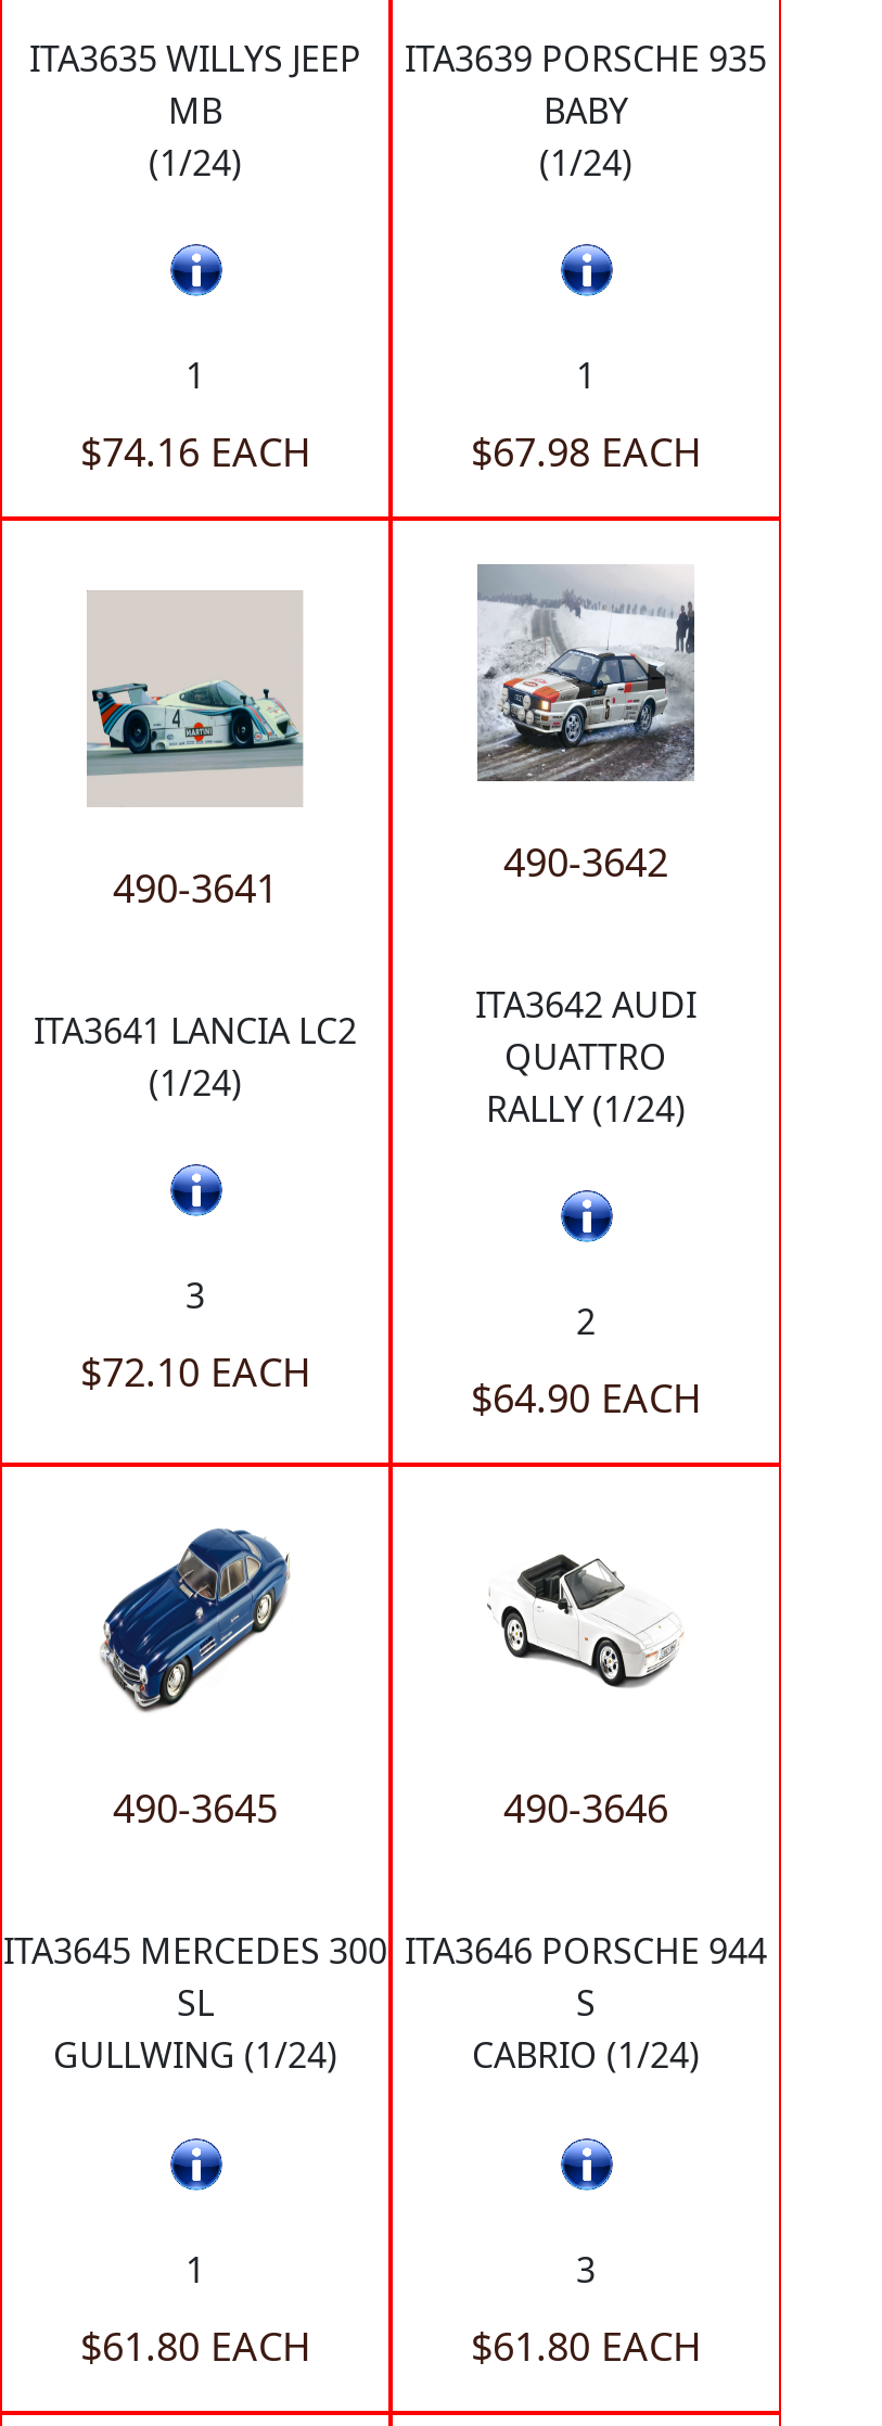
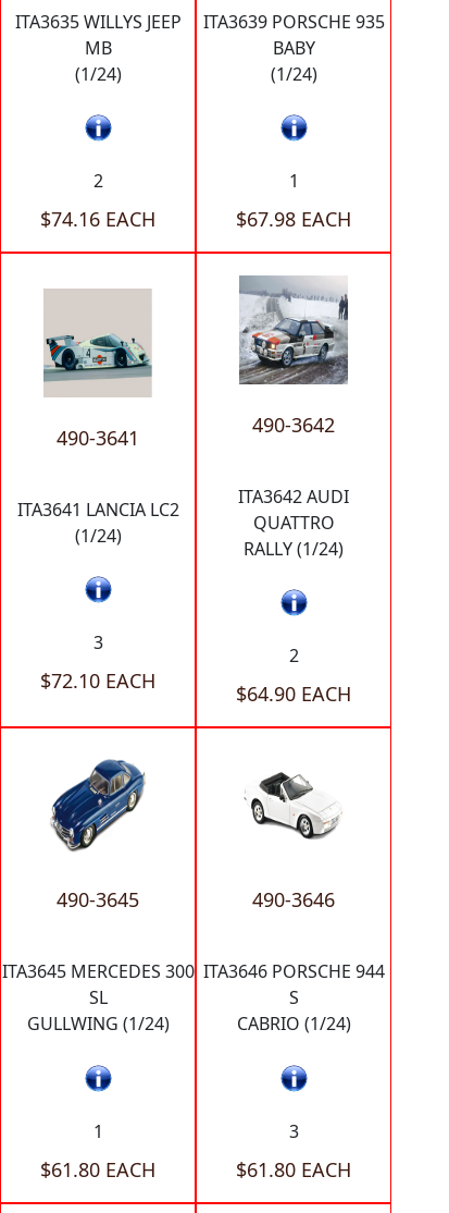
- 1
+ 2
